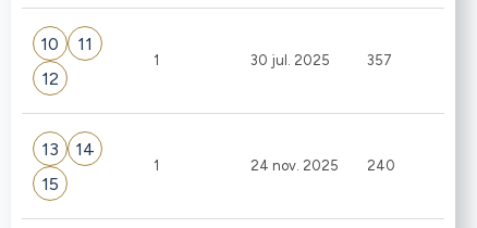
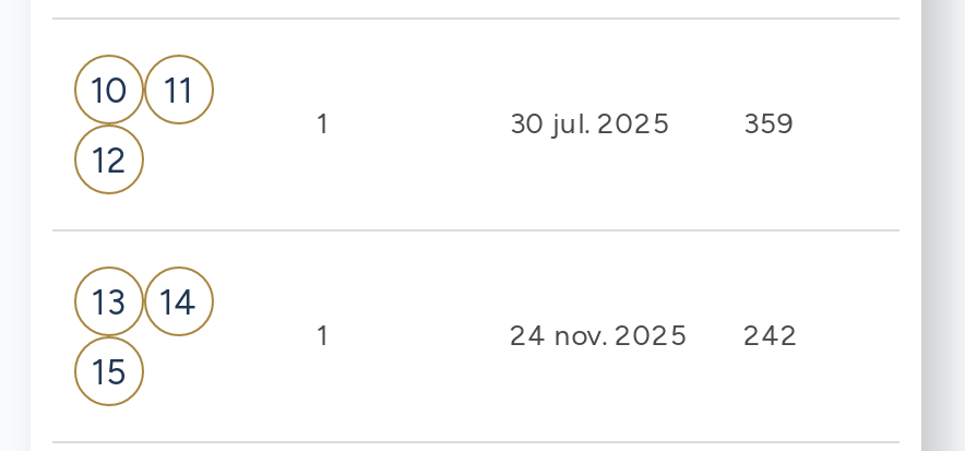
- 357
+ 359

- 24 nov. 2025 240
+ 24 nov. 2025 242
